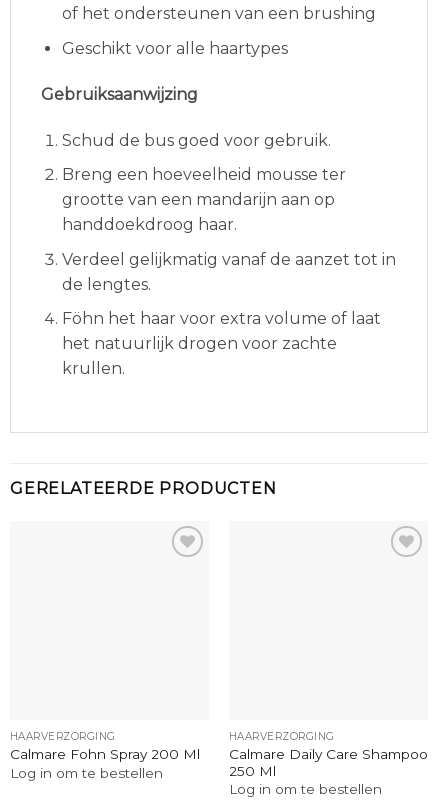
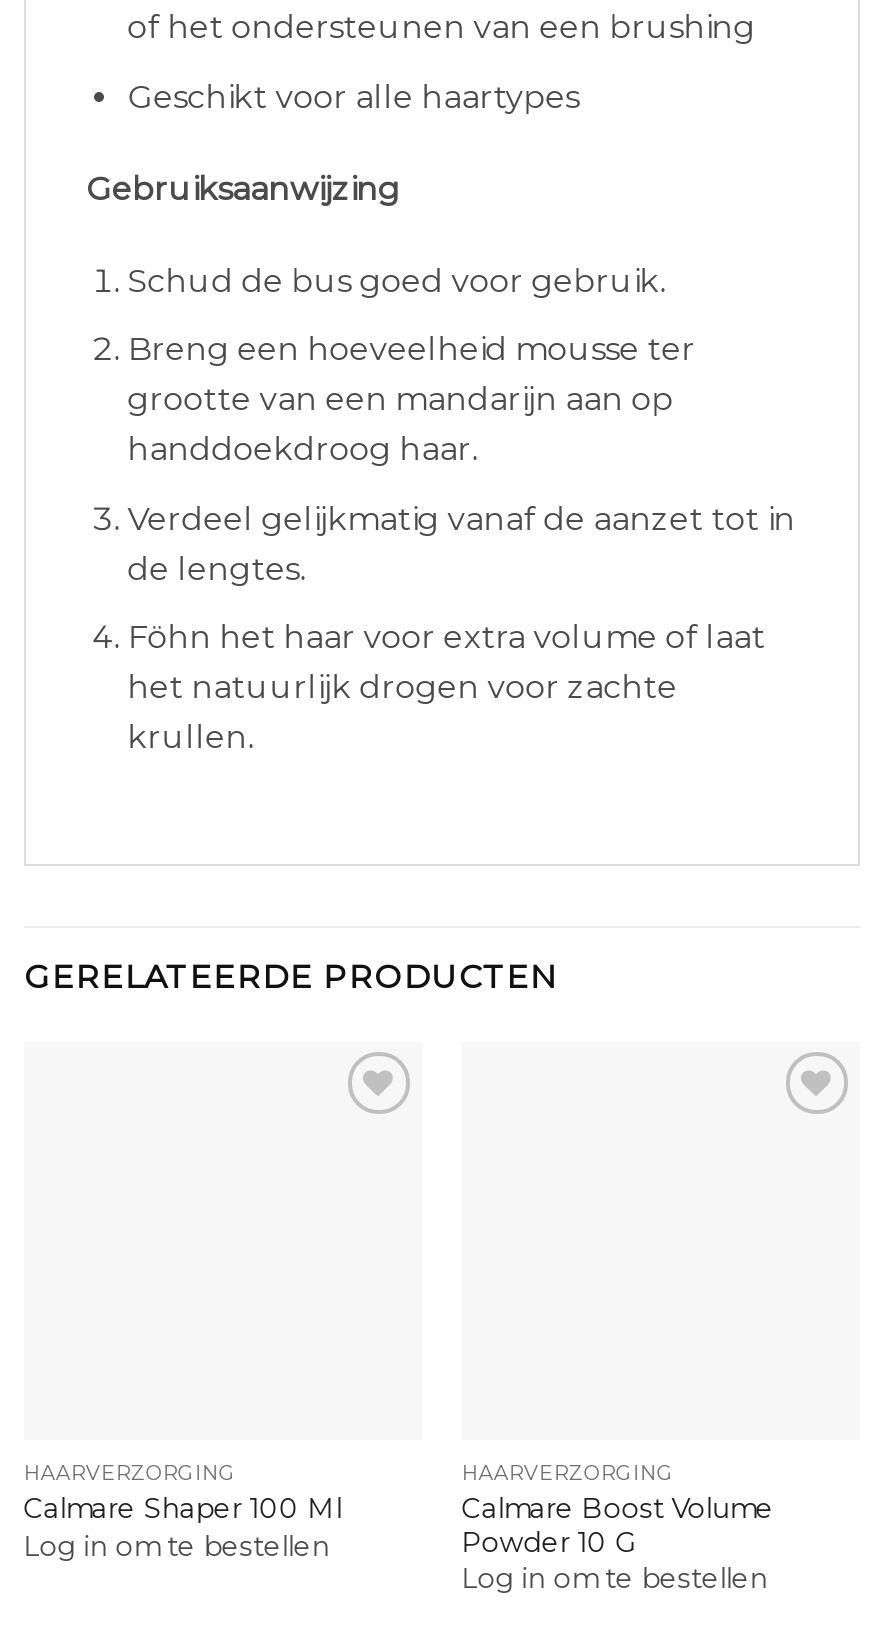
- Calmare Fohn Spray 200 Ml
+ Calmare Shaper 100 Ml

- Calmare Daily Care Shampoo
- 250 Ml
+ Calmare Boost Volume
+ Powder 10 G
